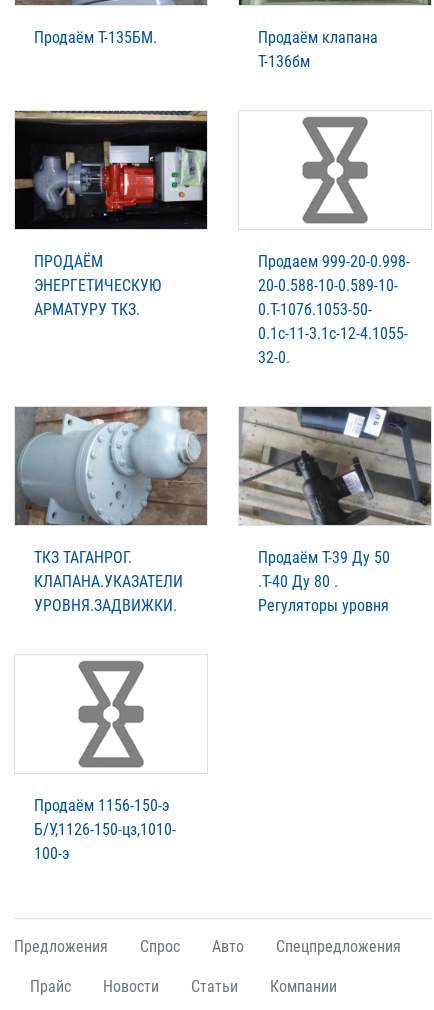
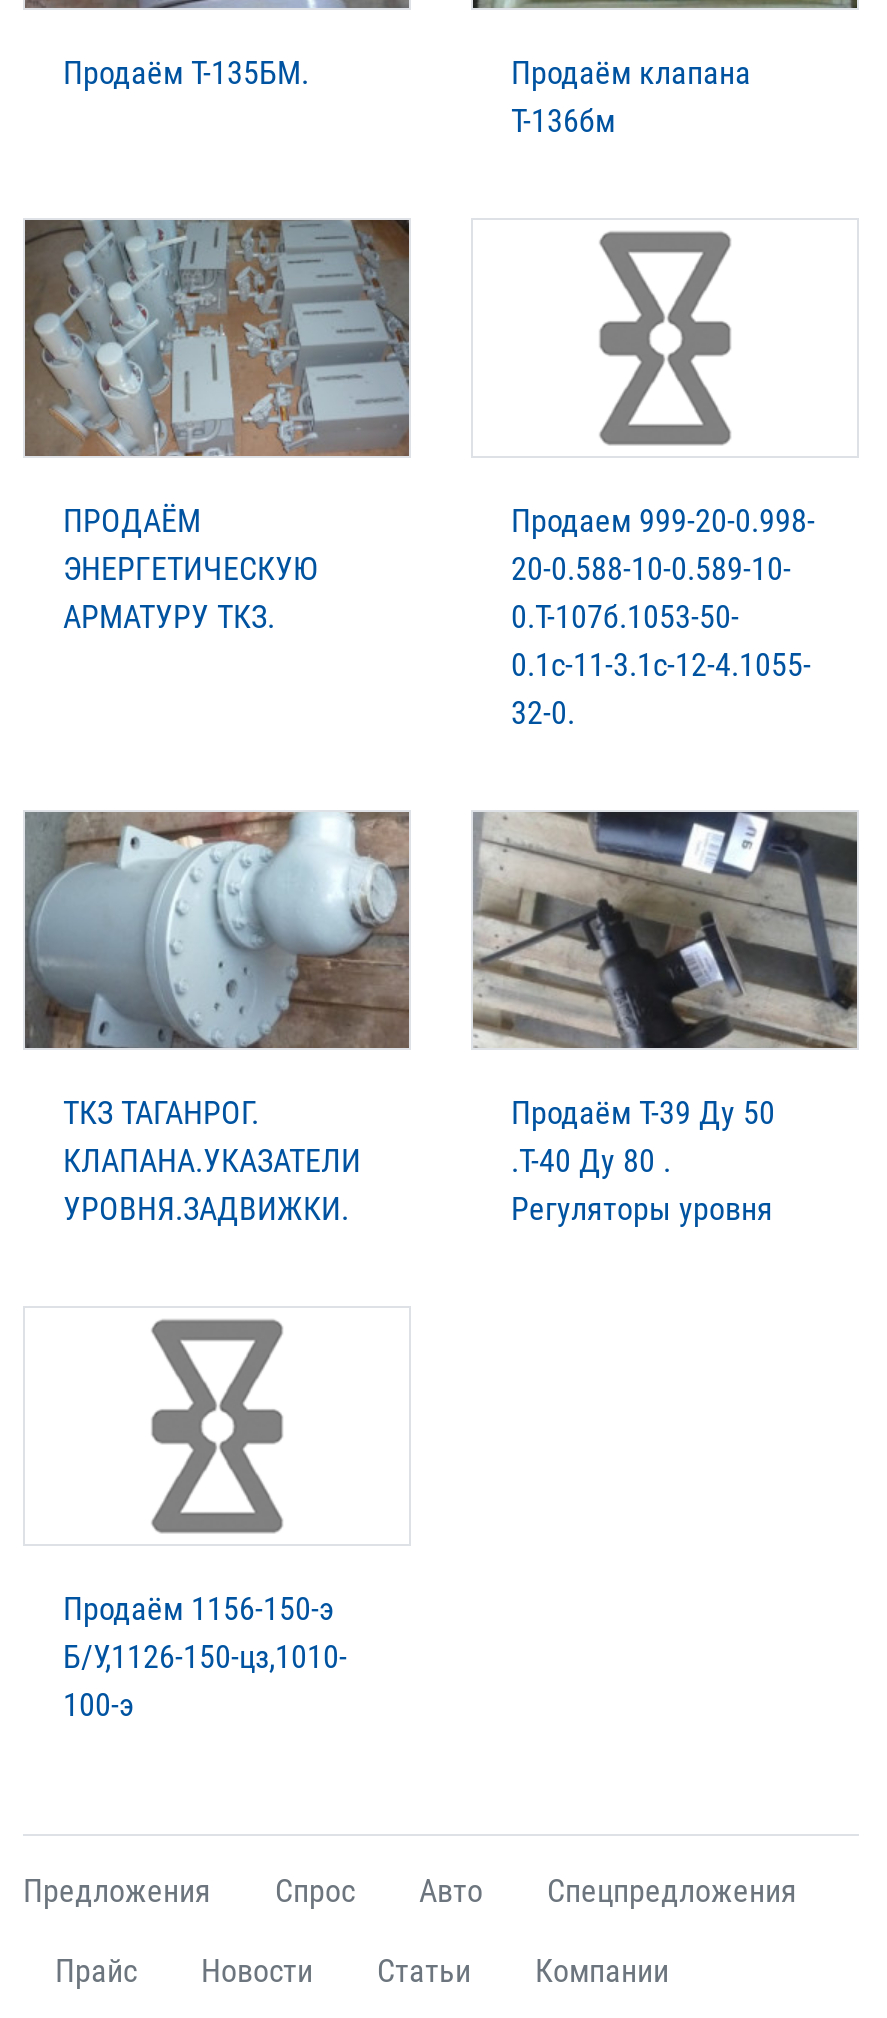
- [image]
+ [image]
